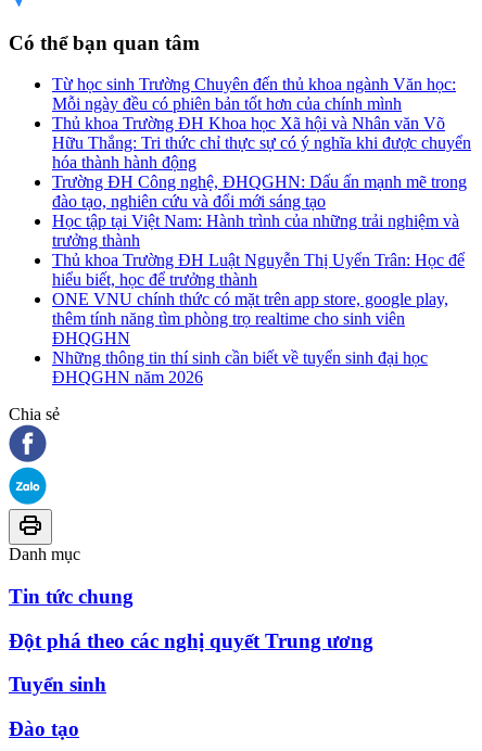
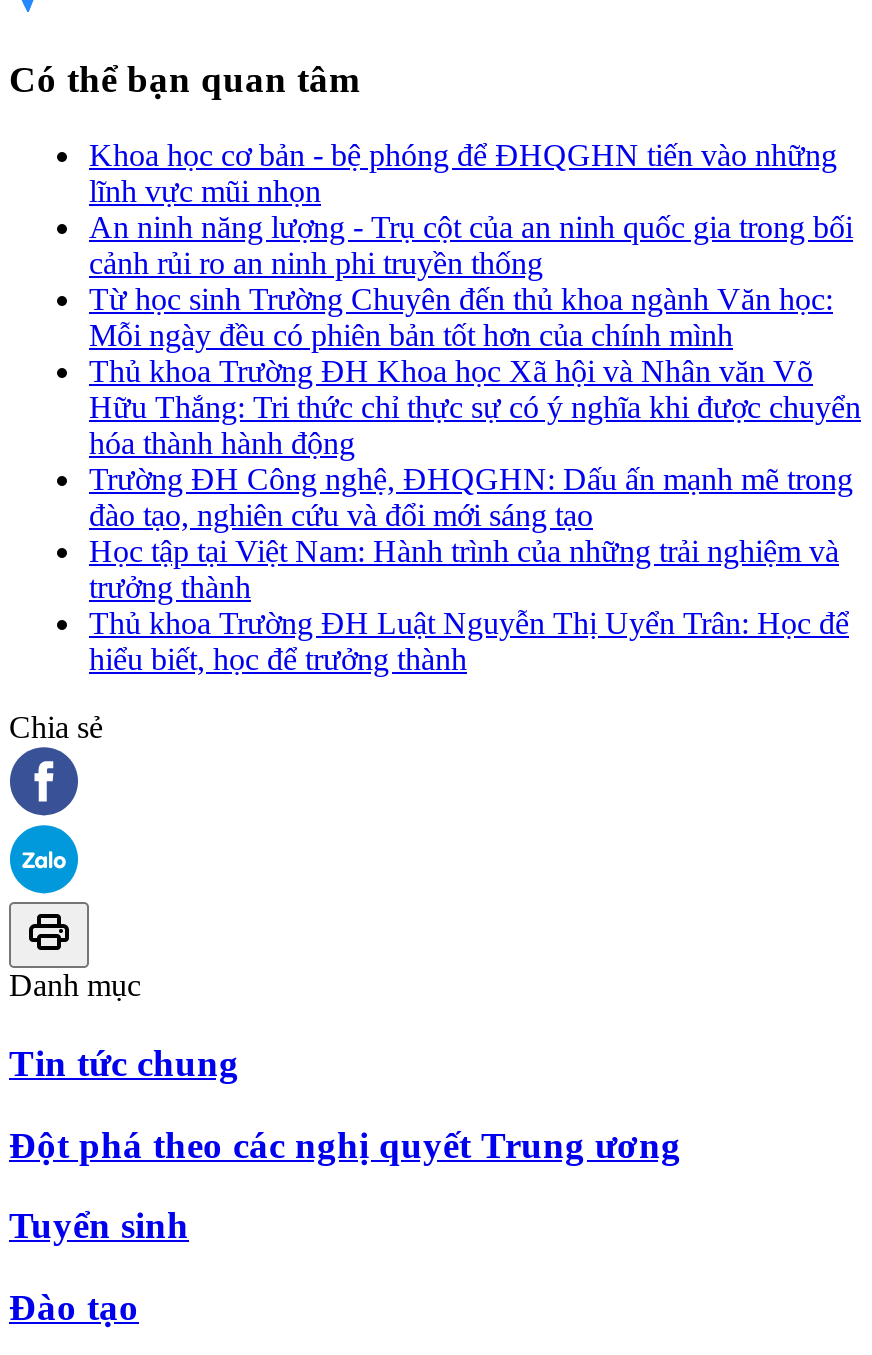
+ Khoa học cơ bản - bệ phóng để ĐHQGHN tiến vào những
+ lĩnh vực mũi nhọn
+ An ninh năng lượng - Trụ cột của an ninh quốc gia trong bối
+ cảnh rủi ro an ninh phi truyền thống

moved down: Từ học sinh Trường Chuyên đến thủ khoa ngành Văn học: | Mỗi ngày đều có phiên bản tốt hơn của chính mình | Thủ khoa Trường ĐH Khoa học Xã hội và Nhân văn Võ | ... | Thủ khoa Trường ĐH Luật Nguyễn Thị Uyển Trân: Học để | hiểu biết, học để trưởng thành

- ONE VNU chính thức có mặt trên app store, google play,
- thêm tính năng tìm phòng trọ realtime cho sinh viên
- ĐHQGHN
- Những thông tin thí sinh cần biết về tuyển sinh đại học
- ĐHQGHN năm 2026
